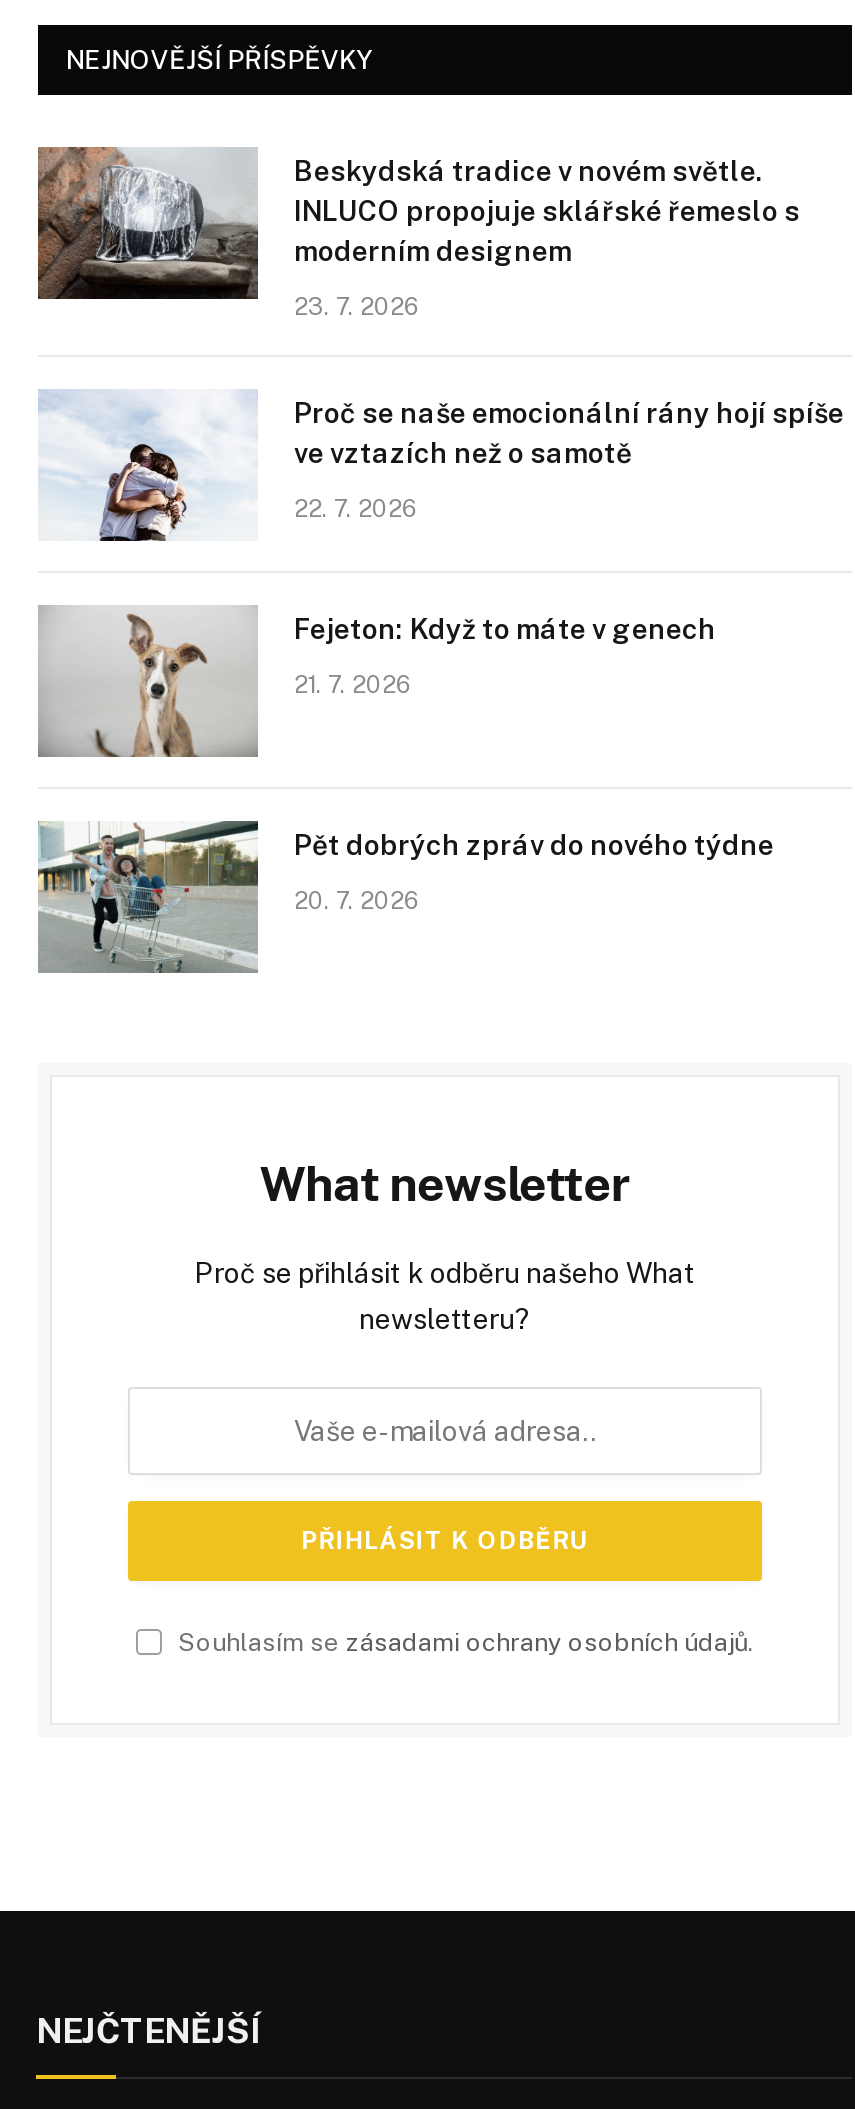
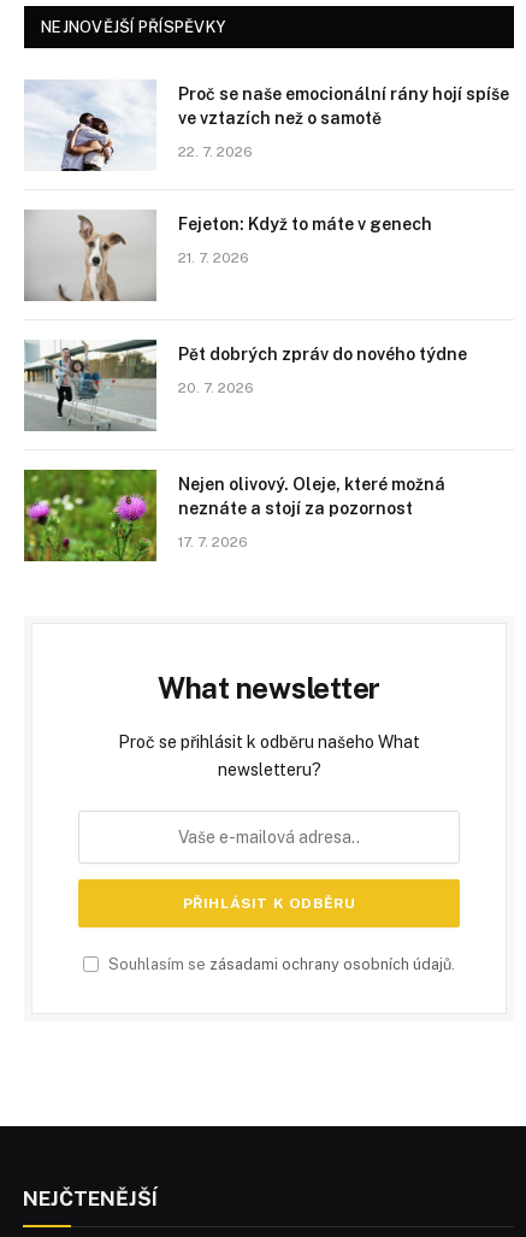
- [image]
- Beskydská tradice v novém světle.
- INLUCO propojuje sklářské řemeslo s
- moderním designem
- 23. 7. 2026

moved up: [image] | Proč se naše emocionální rány hojí spíše | ve vztazích než o samotě | 22. 7. 2026 | Fejeton: Když to máte v genech | 21. 7. 2026 | Pět dobrých zpráv do nového týdne | 20. 7. 2026

+ [image]
+ Nejen olivový. Oleje, které možná
+ neznáte a stojí za pozornost
+ 17. 7. 2026
